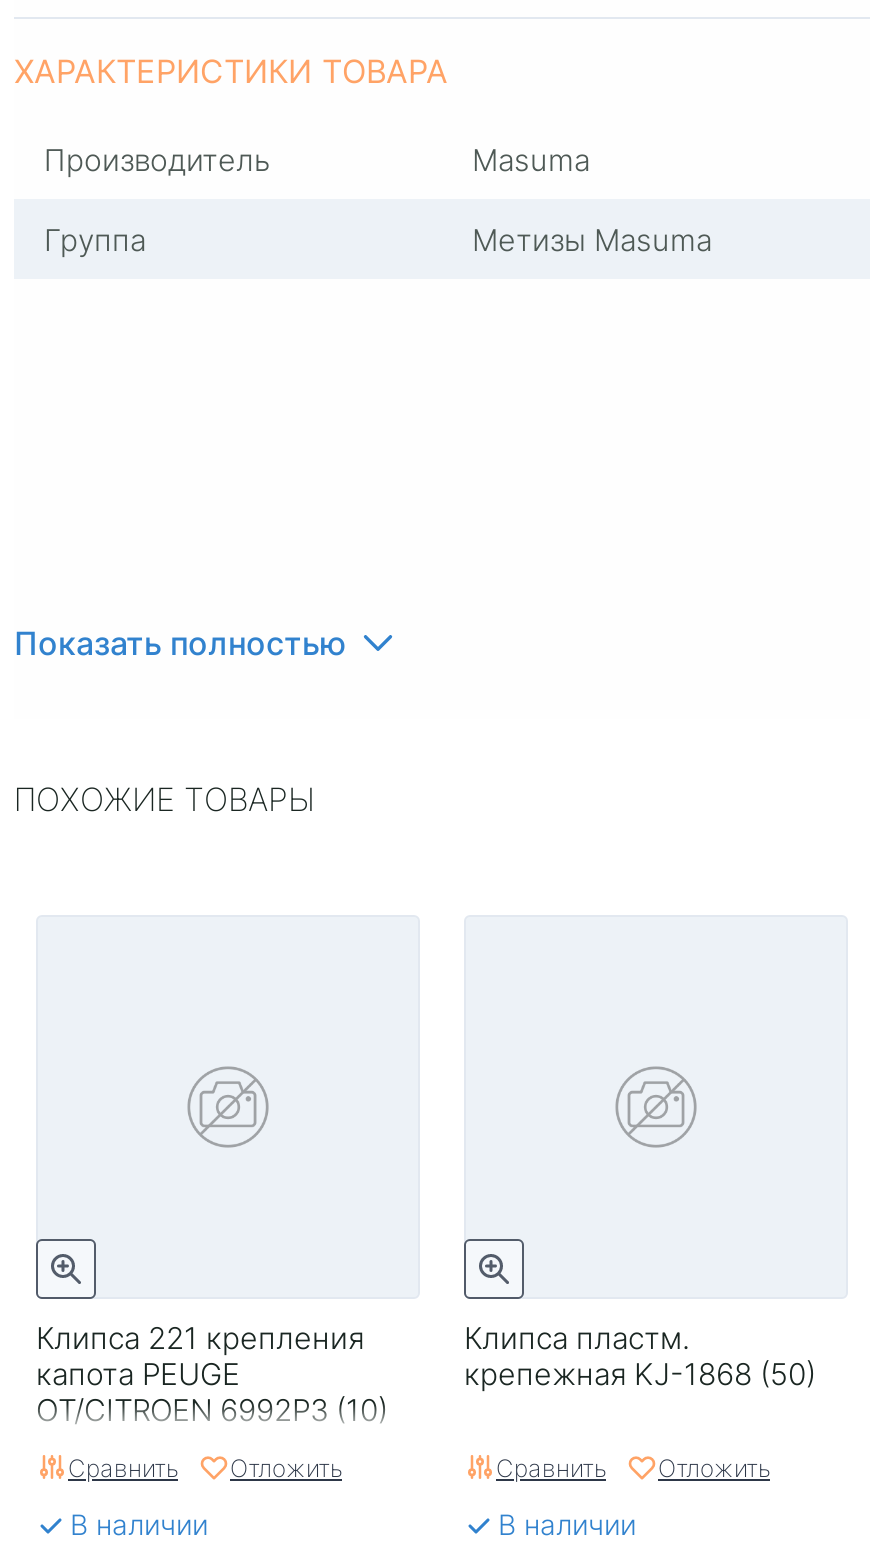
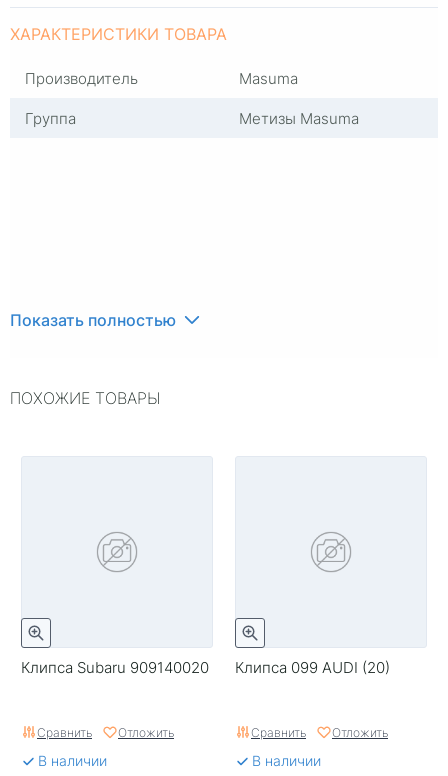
- Клипса 221 крепления
- капота PEUGE
- OT/CITROEN 6992P3 (10)
+ Клипса Subaru 909140020

- Клипса пластм.
- крепежная KJ-1868 (50)
+ Клипса 099 AUDI (20)
